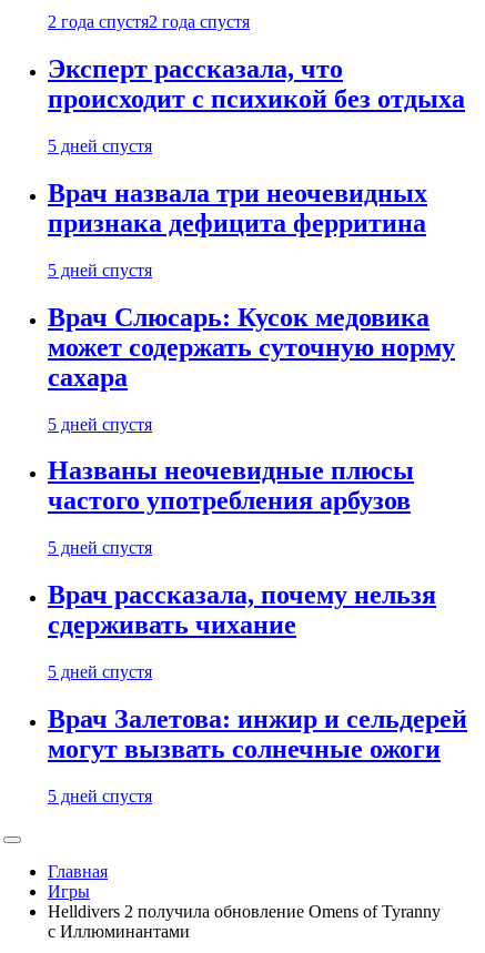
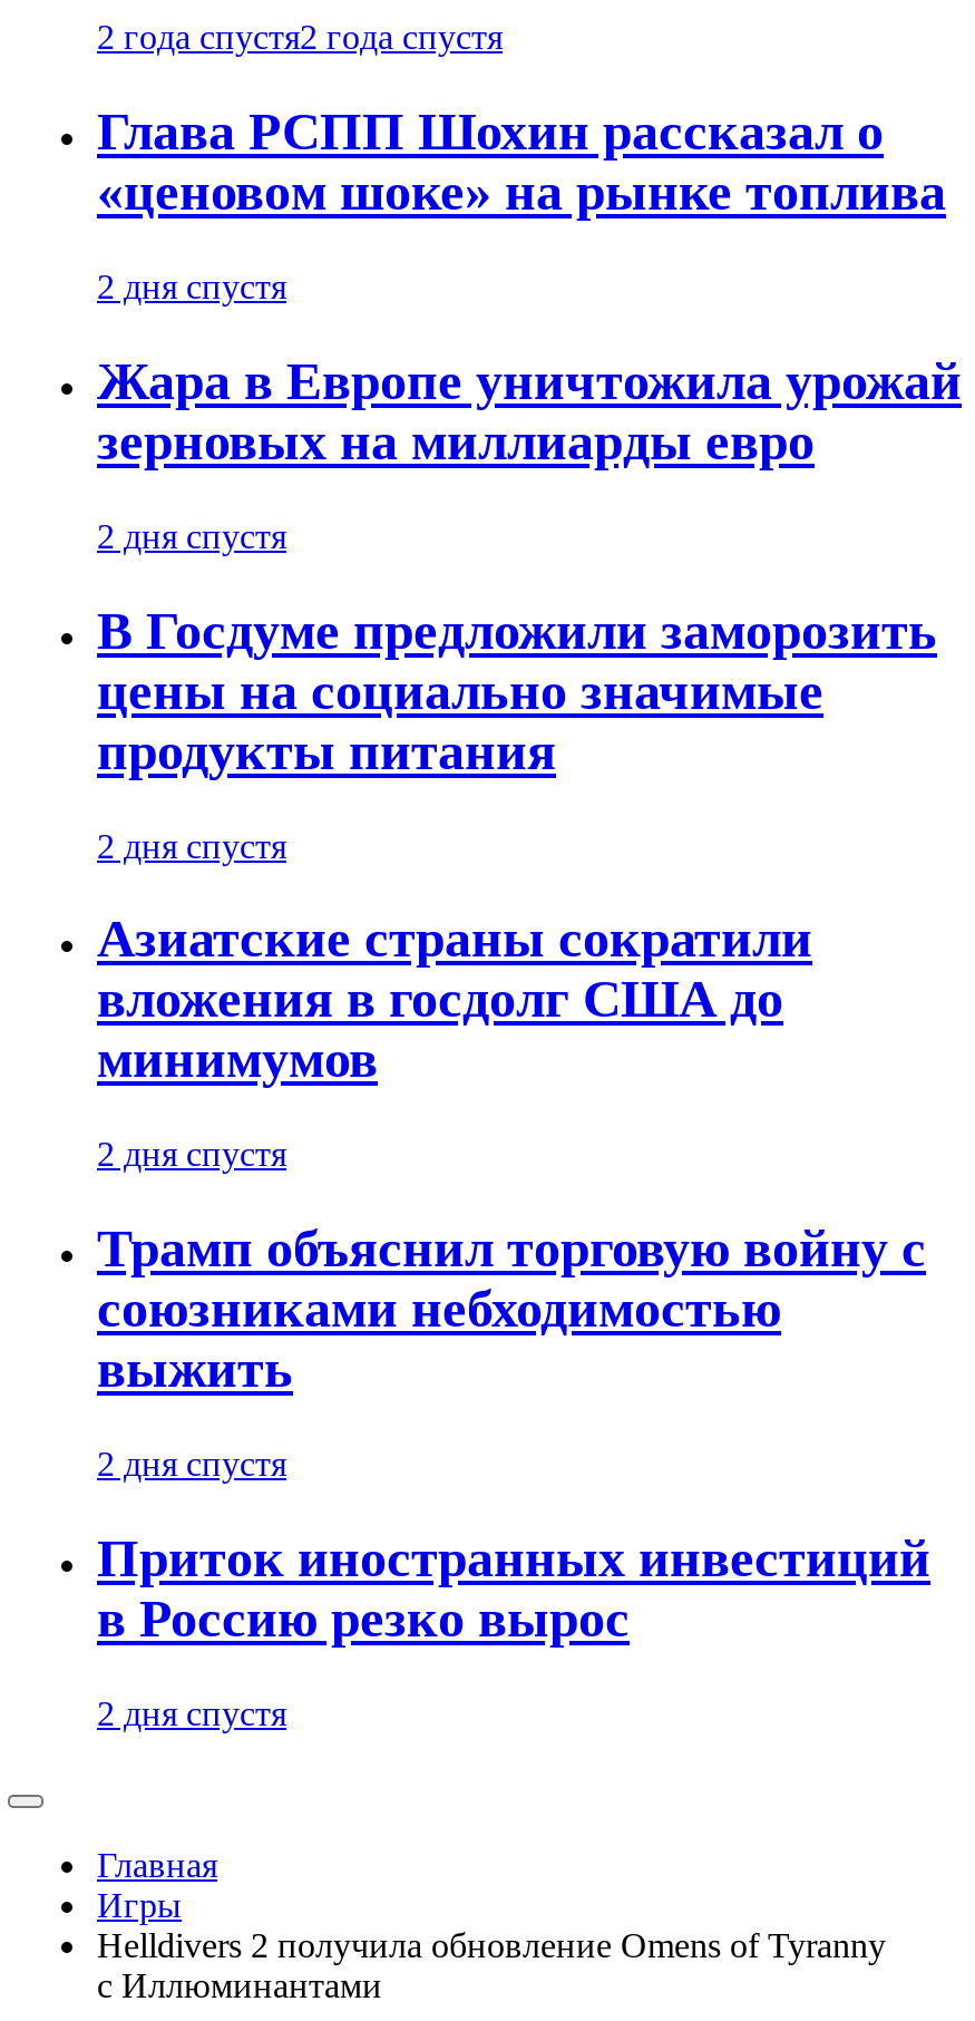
- Эксперт рассказала, что
- происходит с психикой без отдыха
+ Глава РСПП Шохин рассказал о
+ «ценовом шоке» на рынке топлива

- 5 дней спустя
+ 2 дня спустя

- Врач назвала три неочевидных
- признака дефицита ферритина
+ Жара в Европе уничтожила урожай
+ зерновых на миллиарды евро

- 5 дней спустя
+ 2 дня спустя

- Врач Слюсарь: Кусок медовика
- может содержать суточную норму
- сахара
+ В Госдуме предложили заморозить
+ цены на социально значимые
+ продукты питания

- 5 дней спустя
+ 2 дня спустя

- Названы неочевидные плюсы
- частого употребления арбузов
+ Азиатские страны сократили
+ вложения в госдолг США до
+ минимумов

- 5 дней спустя
+ 2 дня спустя

- Врач рассказала, почему нельзя
- сдерживать чихание
+ Трамп объяснил торговую войну с
+ союзниками небходимостью
+ выжить

- 5 дней спустя
+ 2 дня спустя

- Врач Залетова: инжир и сельдерей
- могут вызвать солнечные ожоги
+ Приток иностранных инвестиций
+ в Россию резко вырос

- 5 дней спустя
+ 2 дня спустя
